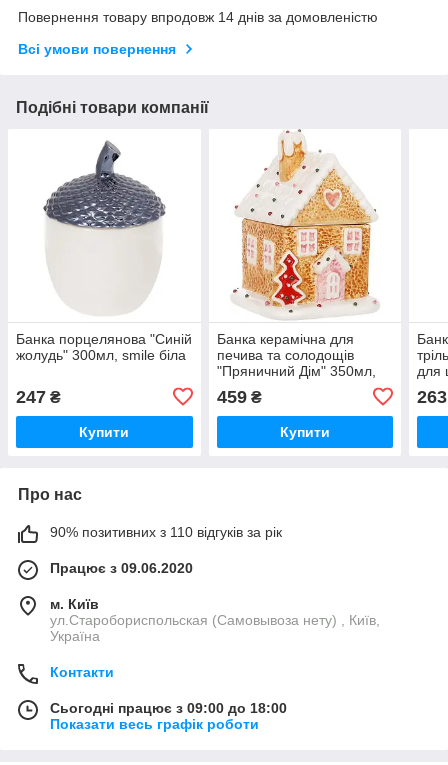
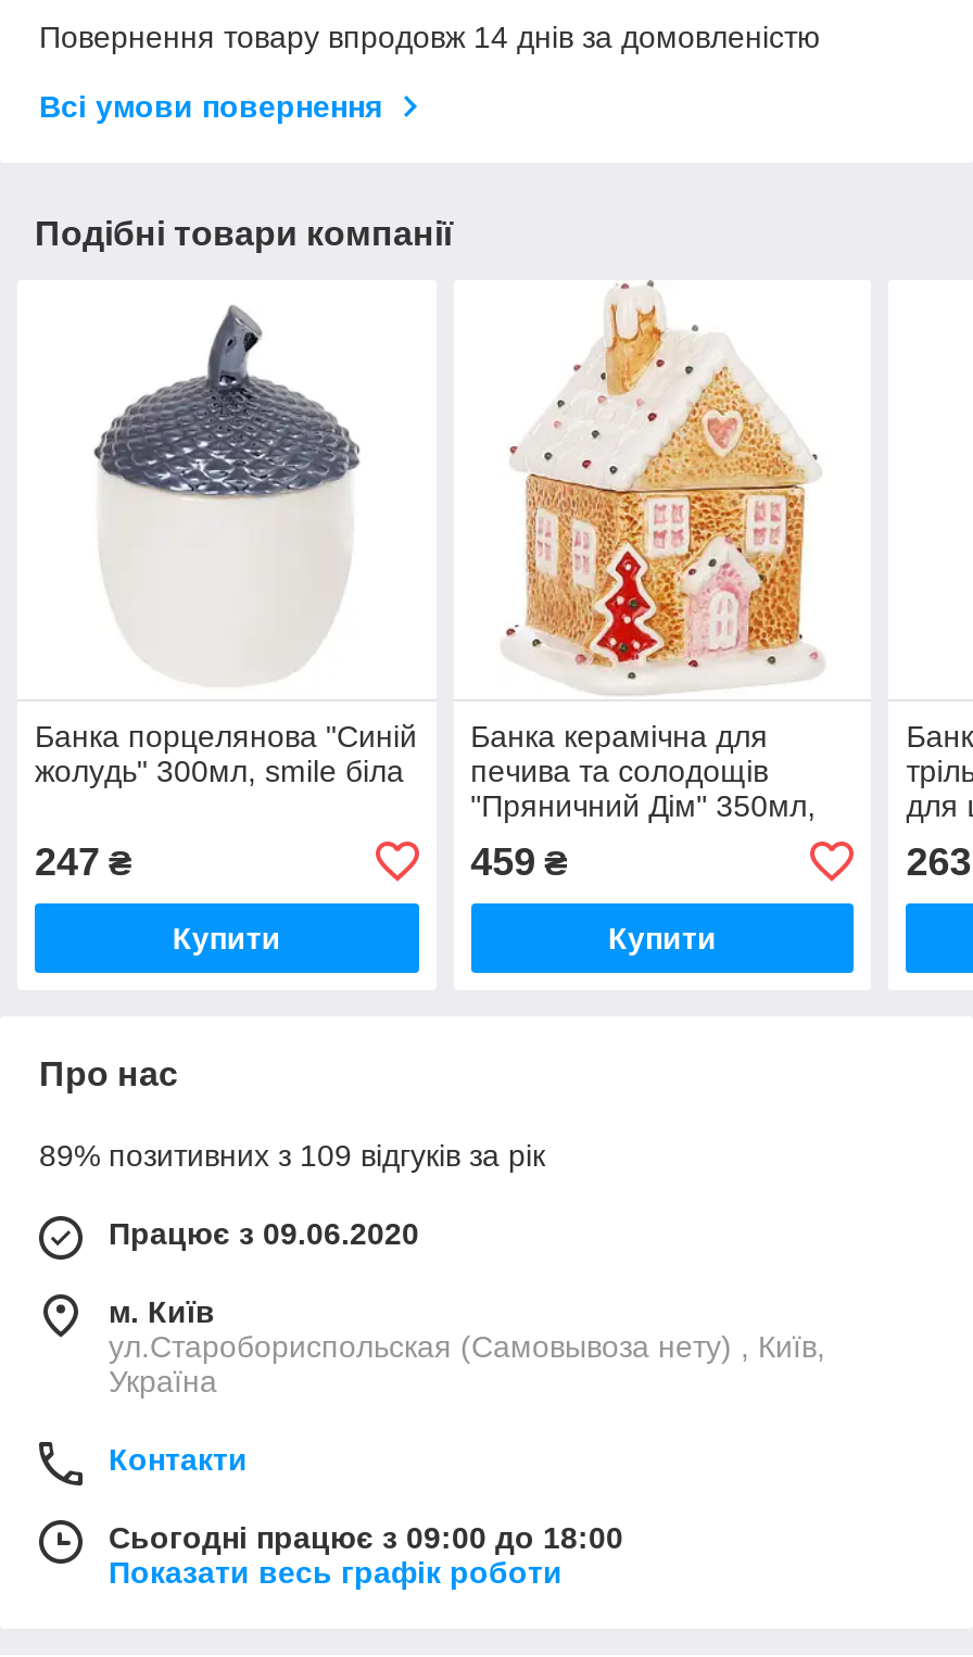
- 90% позитивних з 110 відгуків за рік
+ 89% позитивних з 109 відгуків за рік
